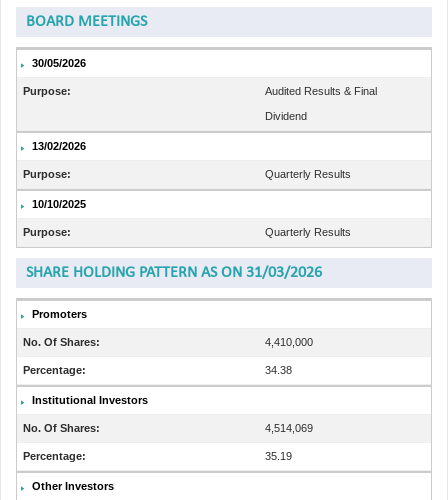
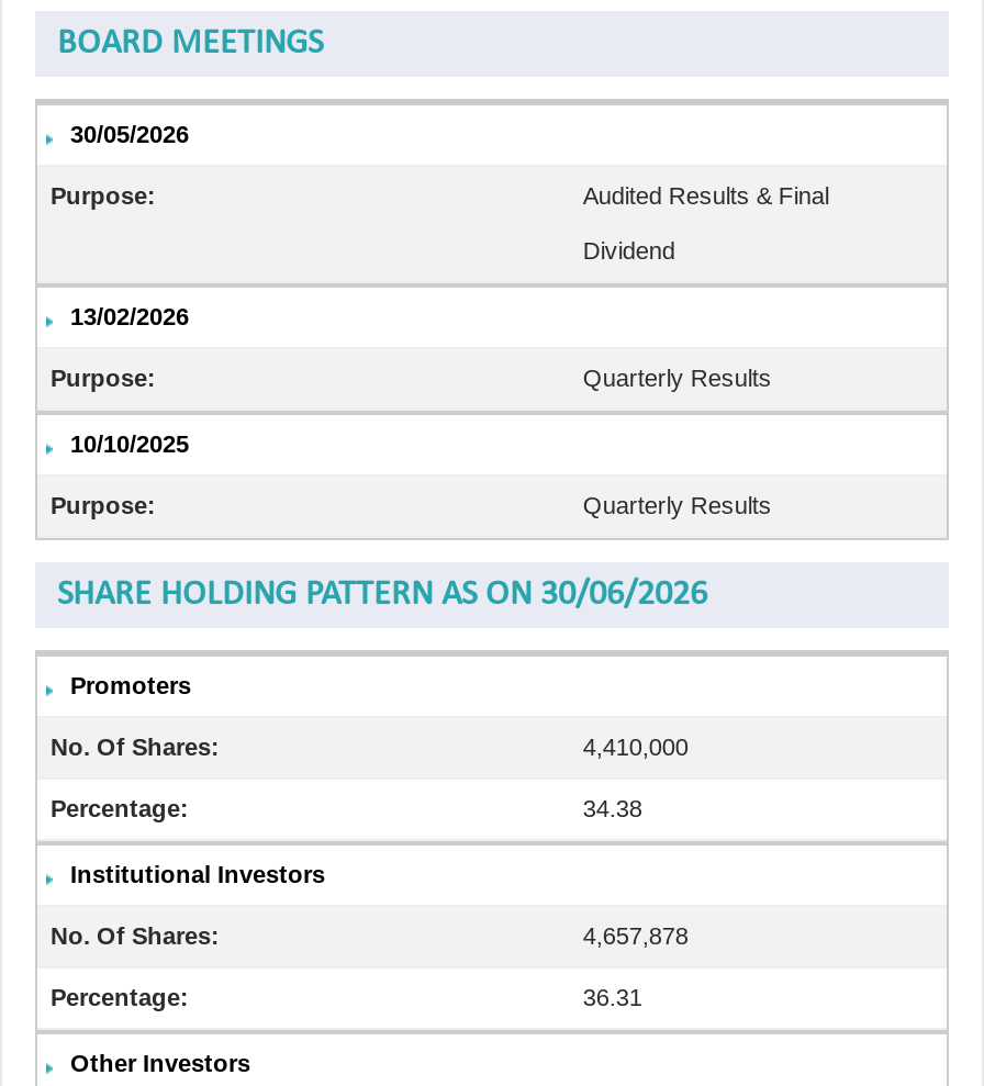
- SHARE HOLDING PATTERN AS ON 31/03/2026
+ SHARE HOLDING PATTERN AS ON 30/06/2026

- 4,514,069
+ 4,657,878

- 35.19
+ 36.31
